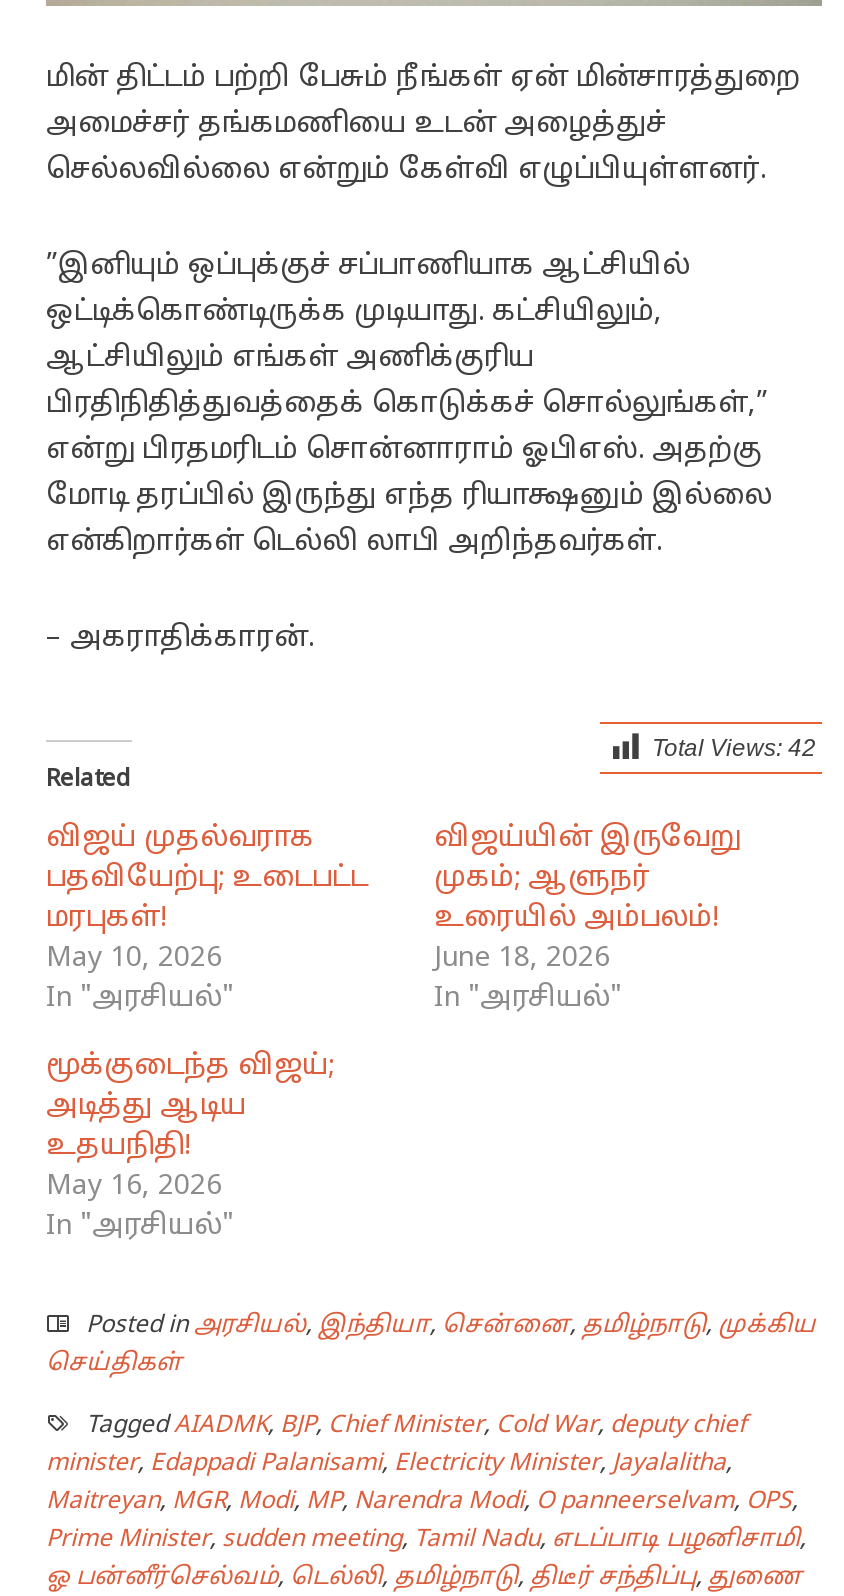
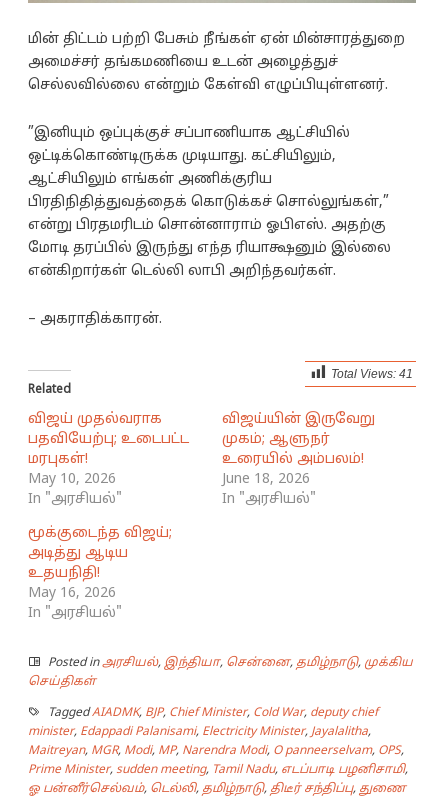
- Total Views: 42
+ Total Views: 41
